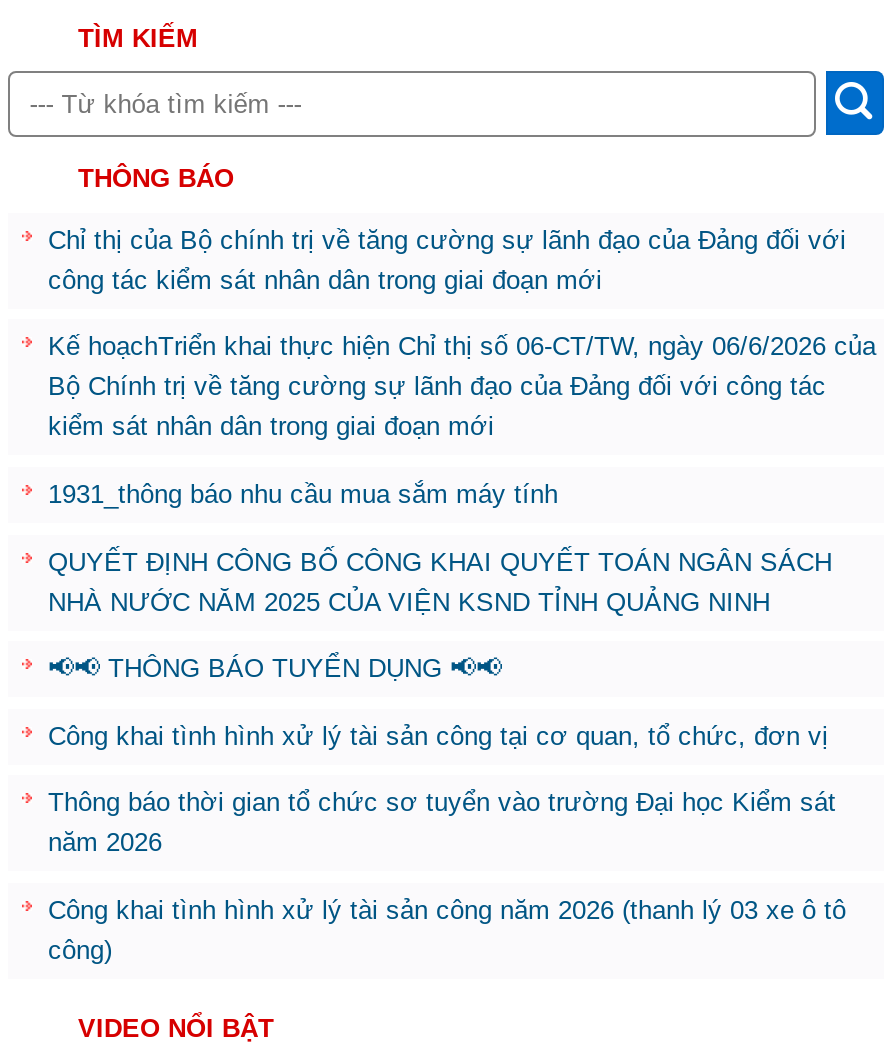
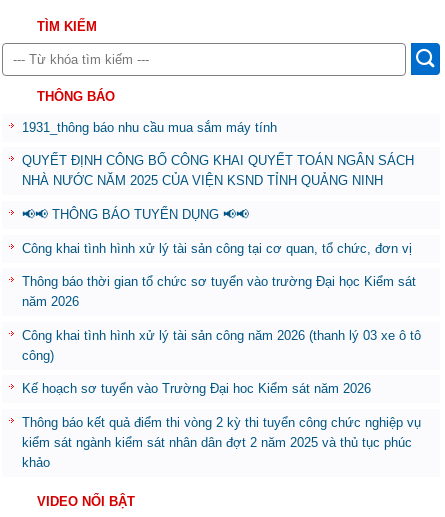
- Chỉ thị của Bộ chính trị về tăng cường sự lãnh đạo của Đảng đối với
- công tác kiểm sát nhân dân trong giai đoạn mới
- Kế hoạchTriển khai thực hiện Chỉ thị số 06-CT/TW, ngày 06/6/2026 của
- Bộ Chính trị về tăng cường sự lãnh đạo của Đảng đối với công tác
- kiểm sát nhân dân trong giai đoạn mới

moved up: 1931_thông báo nhu cầu mua sắm máy tính | QUYẾT ĐỊNH CÔNG BỐ CÔNG KHAI QUYẾT TOÁN NGÂN SÁCH | NHÀ NƯỚC NĂM 2025 CỦA VIỆN KSND TỈNH QUẢNG NINH | Công khai tình hình xử lý tài sản công tại cơ quan, tổ chức, đơn vị | Thông báo thời gian tổ chức sơ tuyển vào trường Đại học Kiểm sát | năm 2026 | Công khai tình hình xử lý tài sản công năm 2026 (thanh lý 03 xe ô tô | công)

+ Kế hoạch sơ tuyển vào Trường Đại hoc Kiểm sát năm 2026
+ Thông báo kết quả điểm thi vòng 2 kỳ thi tuyển công chức nghiệp vụ
+ kiểm sát ngành kiểm sát nhân dân đợt 2 năm 2025 và thủ tục phúc
+ khảo
